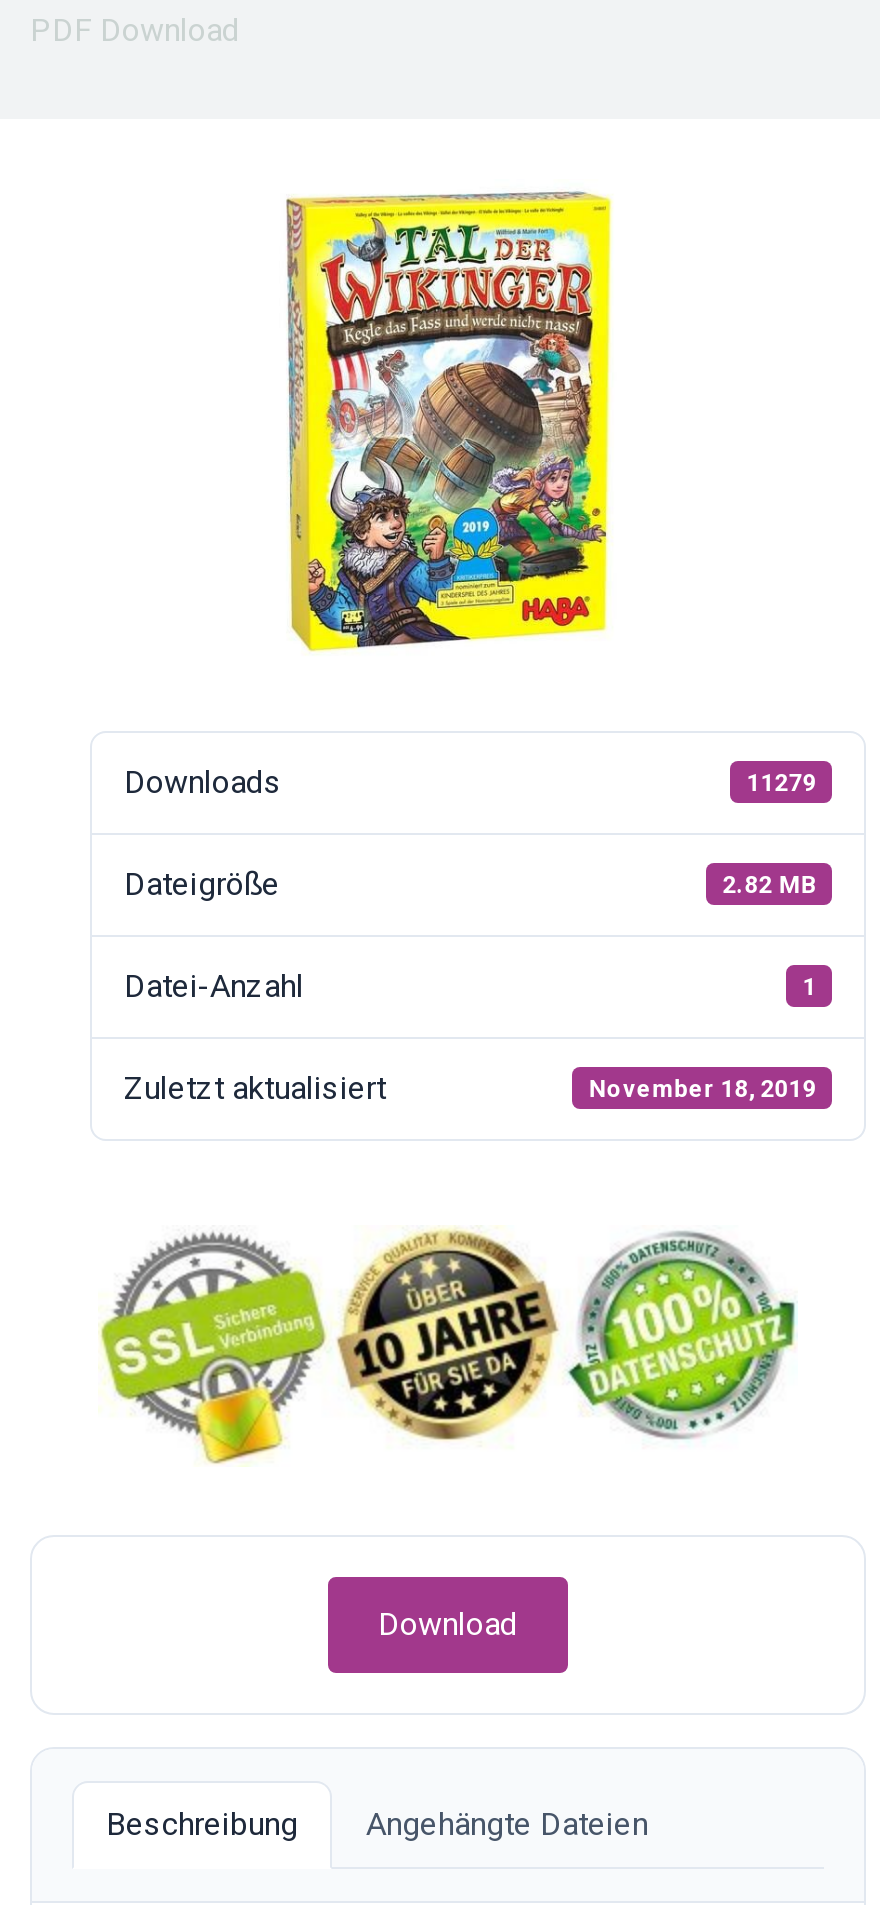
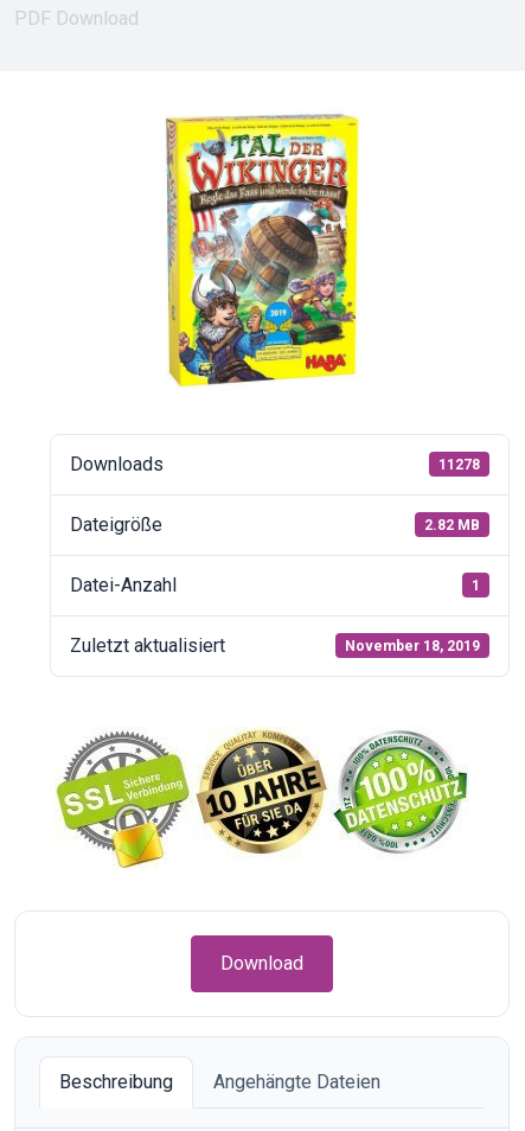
- 11279
+ 11278
